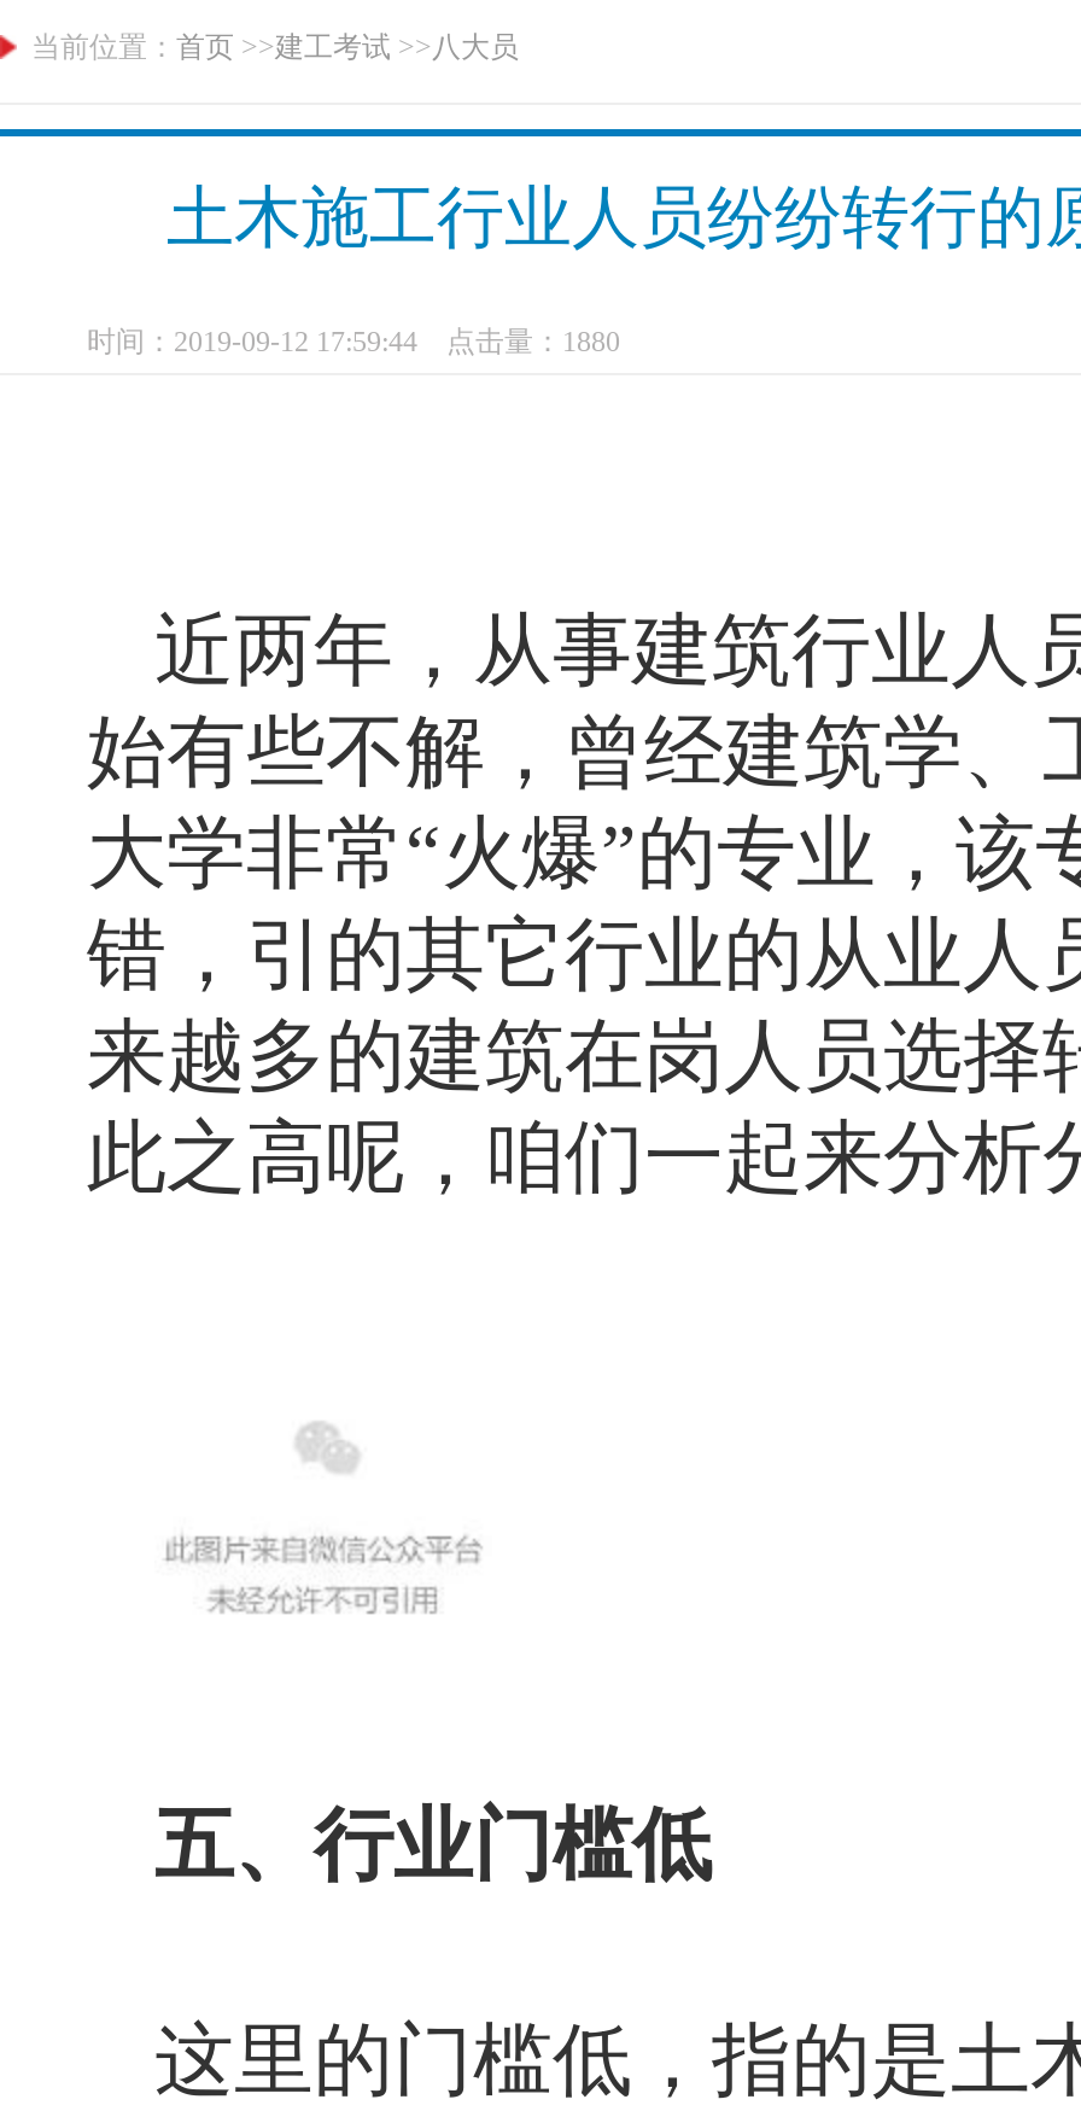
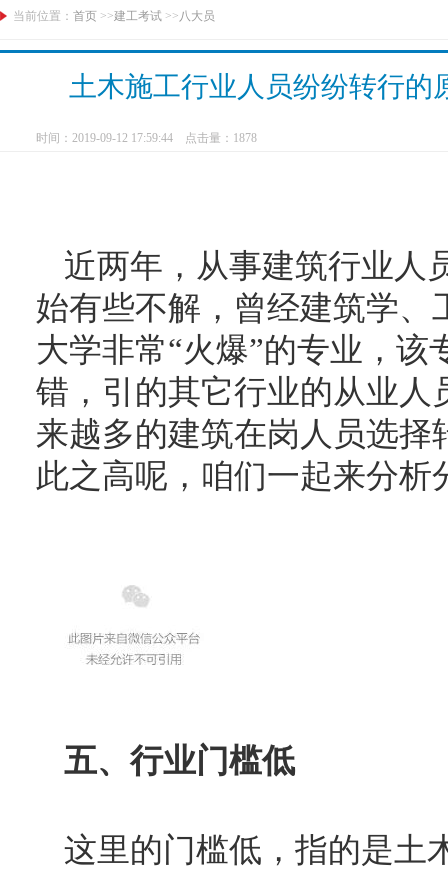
- 时间：2019-09-12 17:59:44 点击量：1880
+ 时间：2019-09-12 17:59:44 点击量：1878
